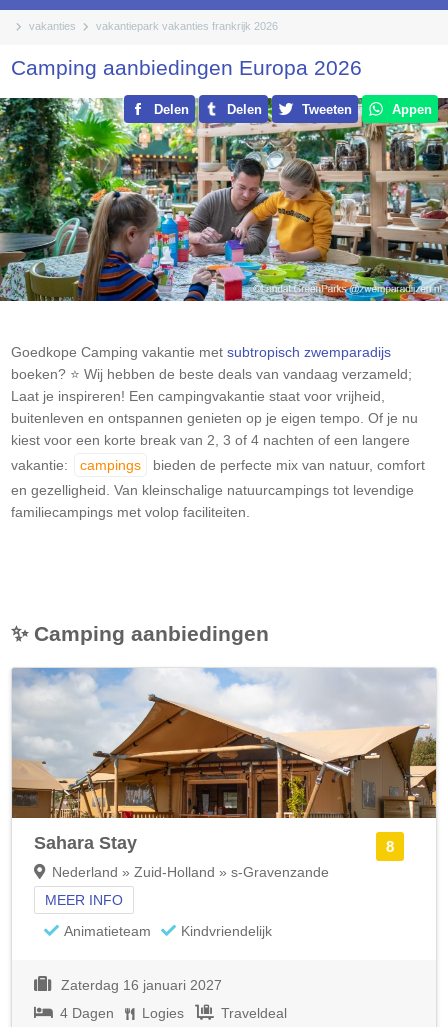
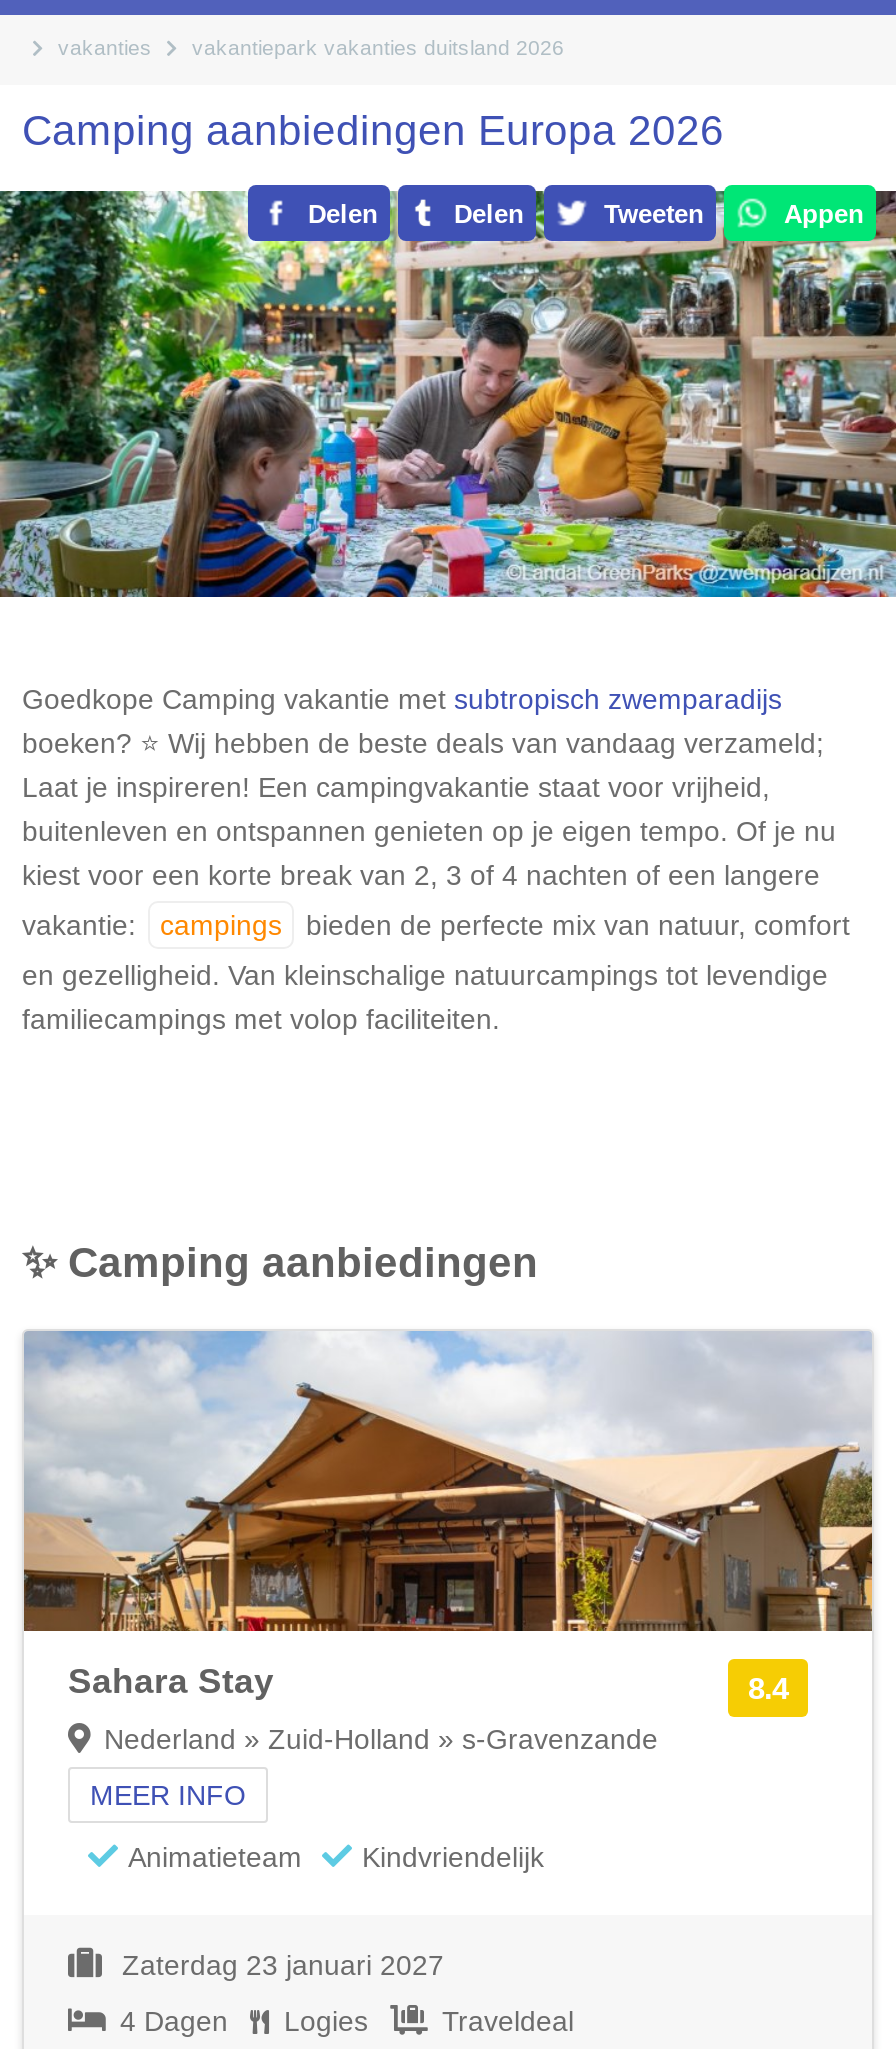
- vakantiepark vakanties frankrijk 2026
+ vakantiepark vakanties duitsland 2026

- 8
+ 8.4

- Zaterdag 16 januari 2027
+ Zaterdag 23 januari 2027
